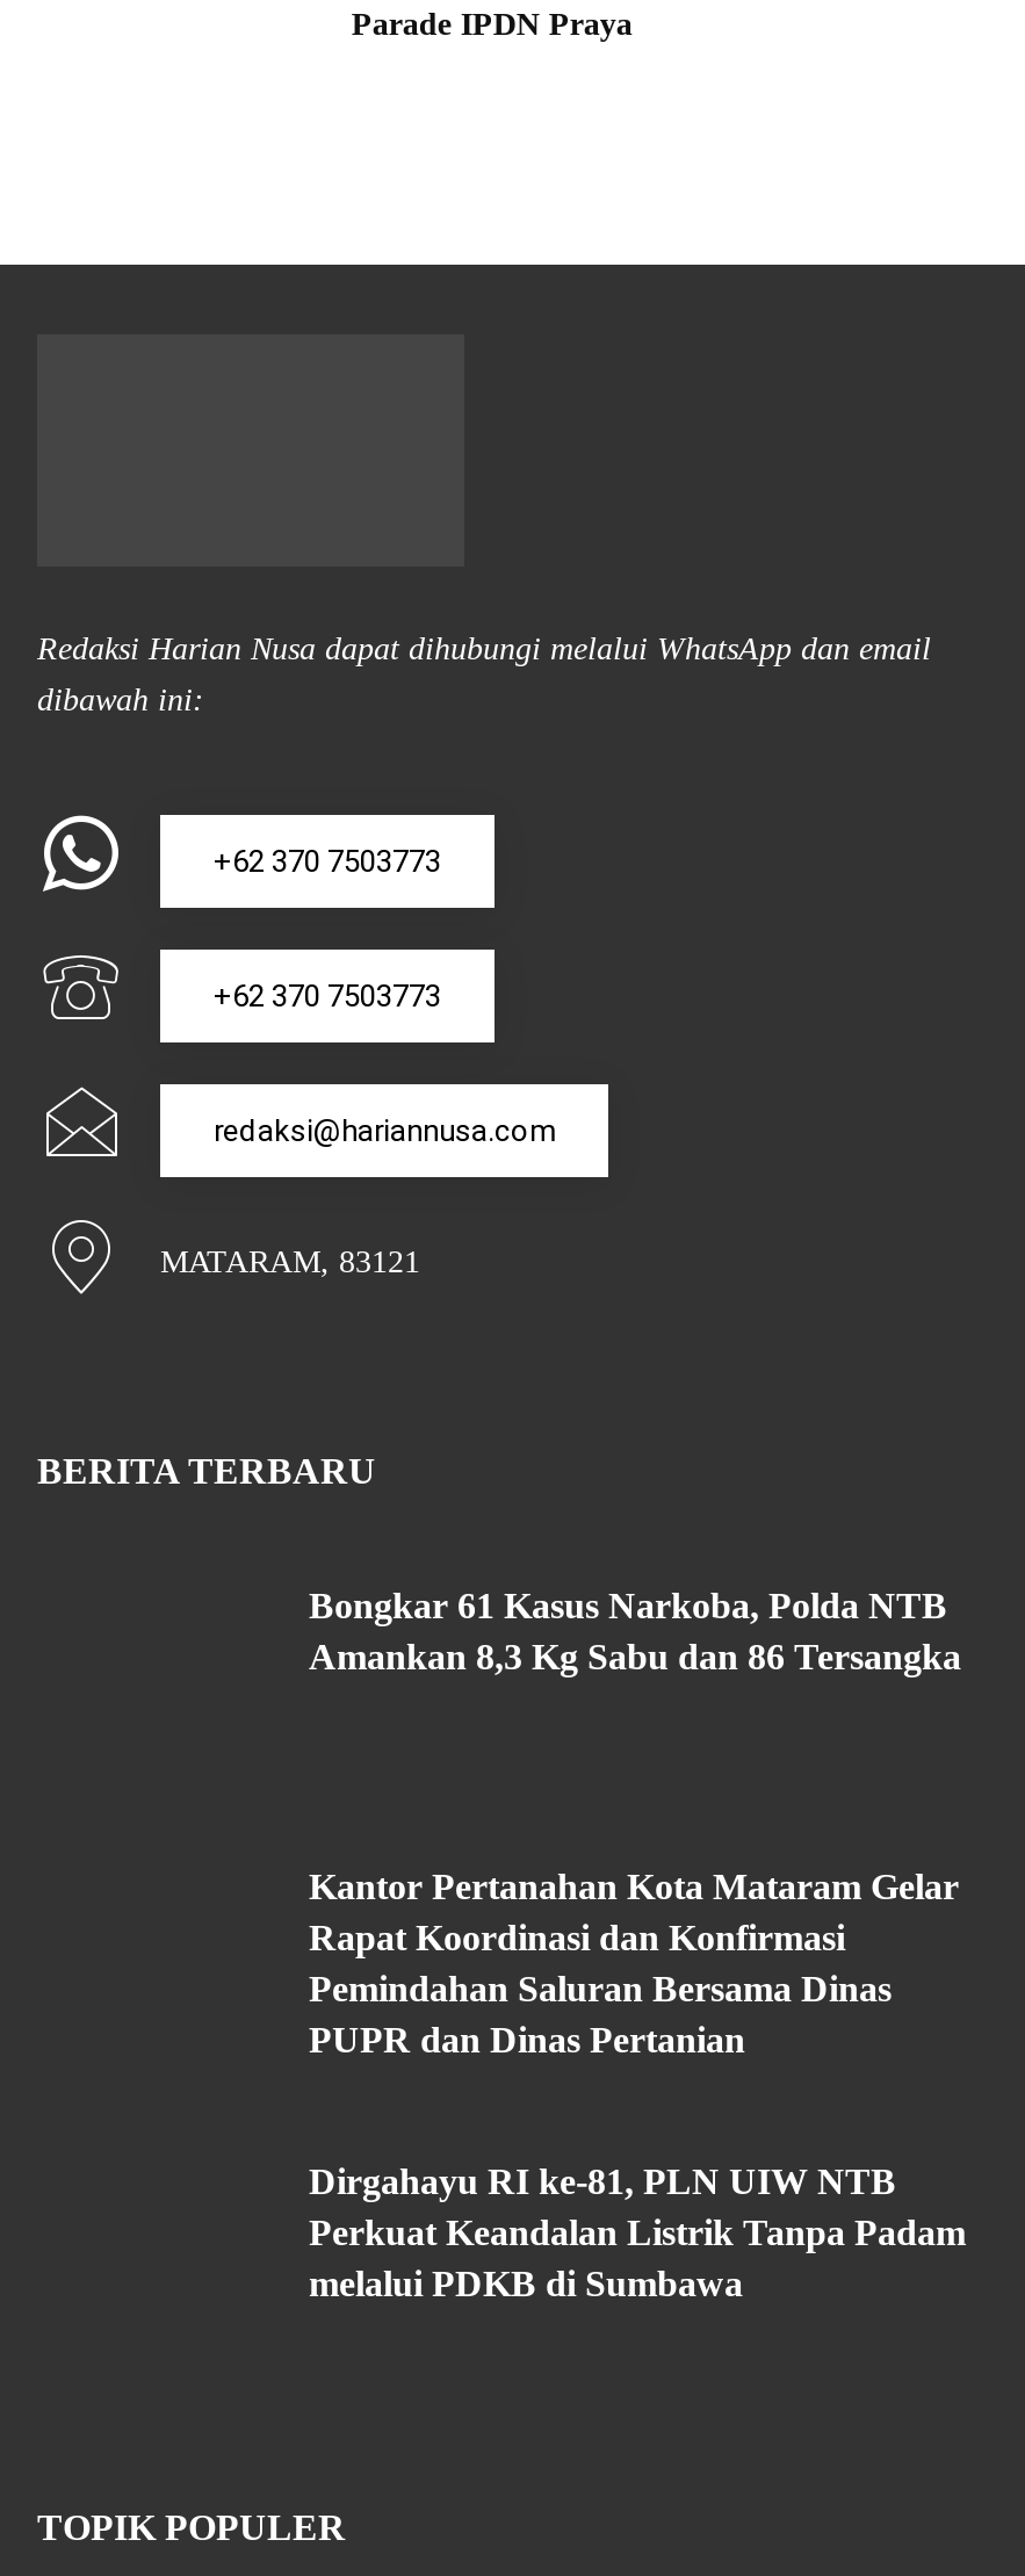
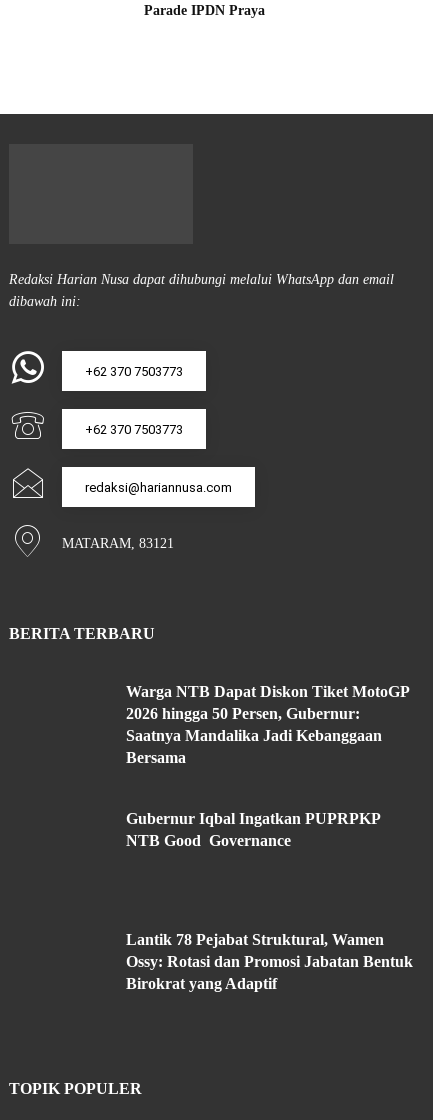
- Bongkar 61 Kasus Narkoba, Polda NTB
- Amankan 8,3 Kg Sabu dan 86 Tersangka
+ Warga NTB Dapat Diskon Tiket MotoGP
+ 2026 hingga 50 Persen, Gubernur:
+ Saatnya Mandalika Jadi Kebanggaan
+ Bersama

- Kantor Pertanahan Kota Mataram Gelar
- Rapat Koordinasi dan Konfirmasi
- Pemindahan Saluran Bersama Dinas
- PUPR dan Dinas Pertanian
+ Gubernur Iqbal Ingatkan PUPRPKP
+ NTB Good Governance

- Dirgahayu RI ke-81, PLN UIW NTB
- Perkuat Keandalan Listrik Tanpa Padam
- melalui PDKB di Sumbawa
+ Lantik 78 Pejabat Struktural, Wamen
+ Ossy: Rotasi dan Promosi Jabatan Bentuk
+ Birokrat yang Adaptif
